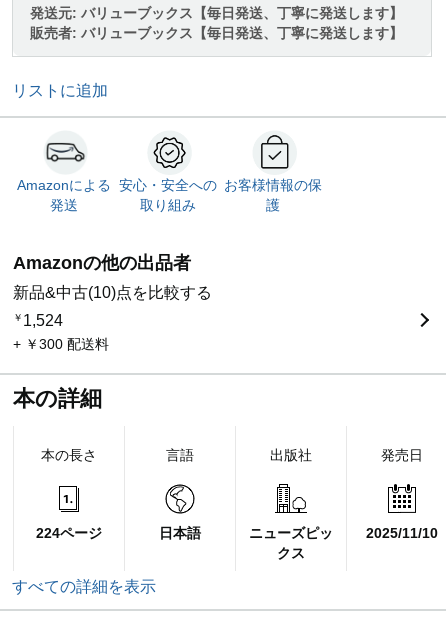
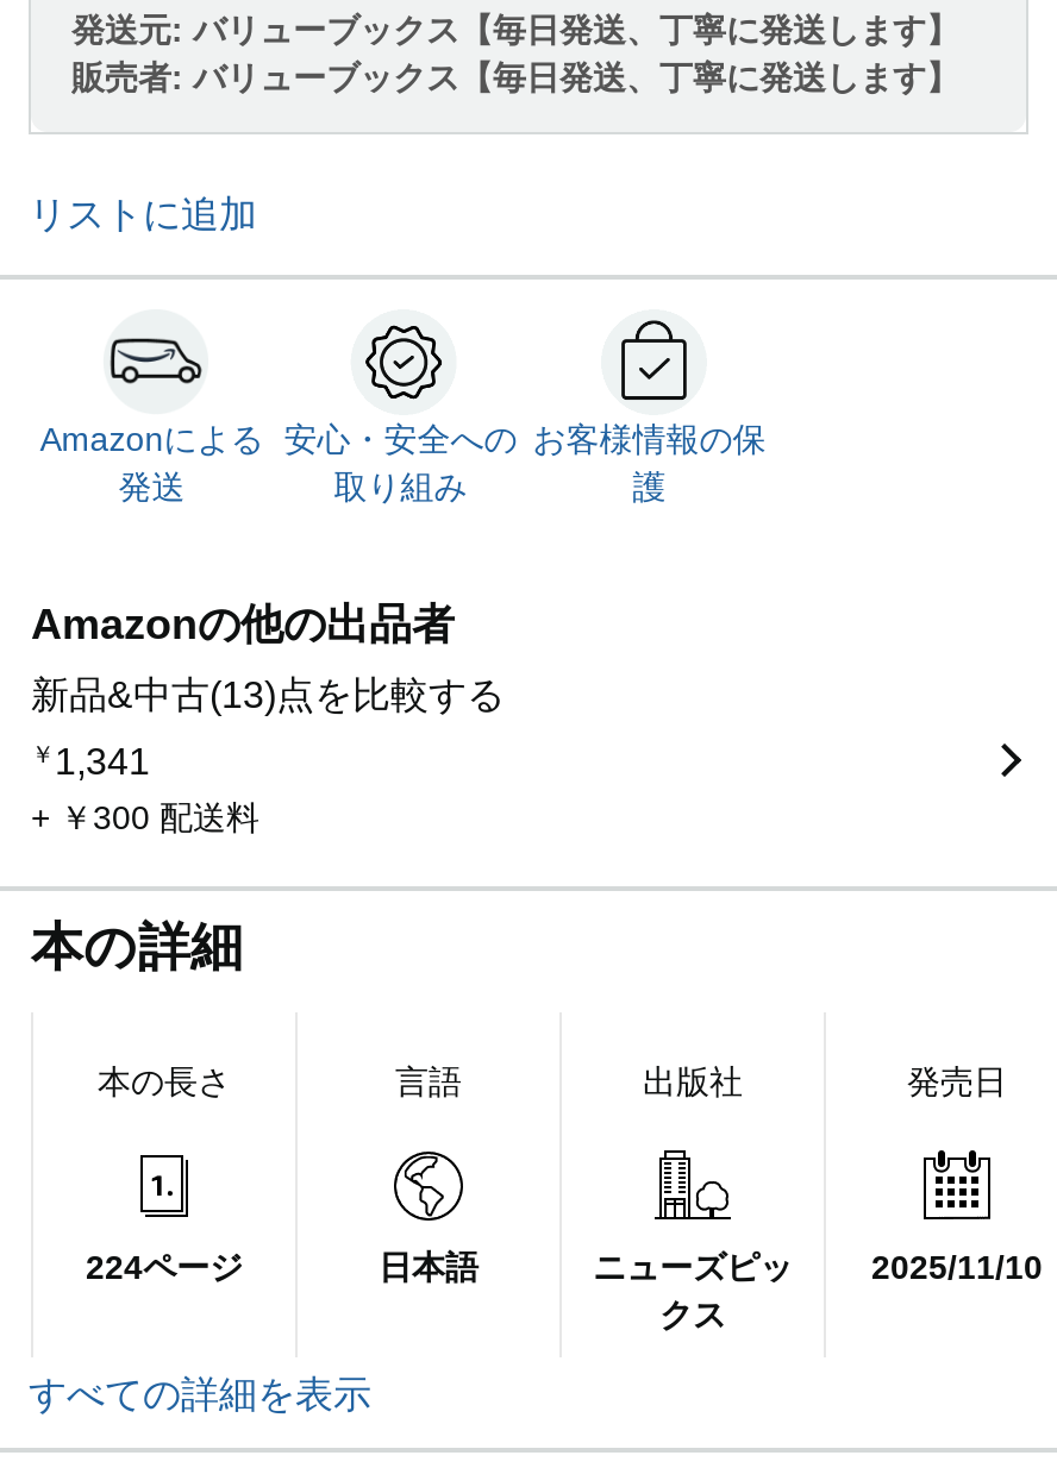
- 新品&中古(10)点を比較する
+ 新品&中古(13)点を比較する

- ￥1,524
+ ￥1,341
